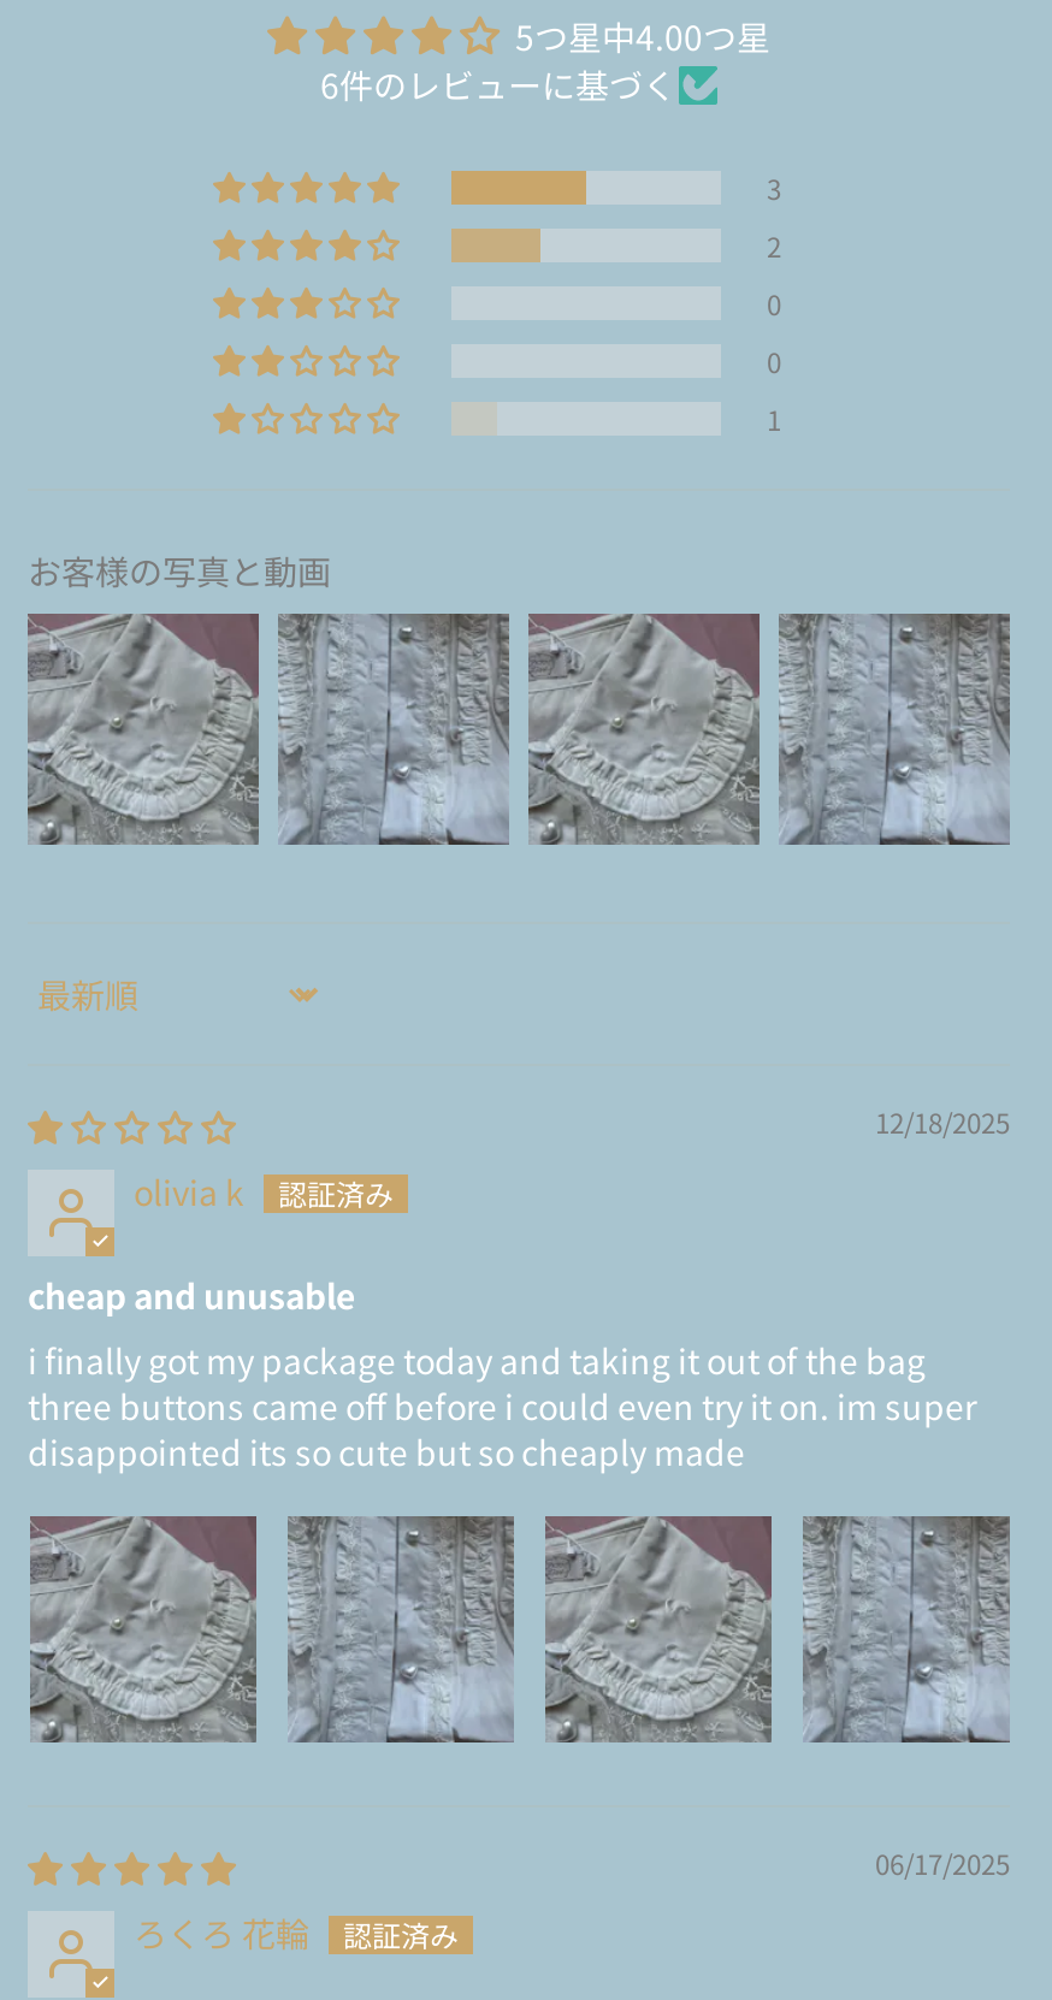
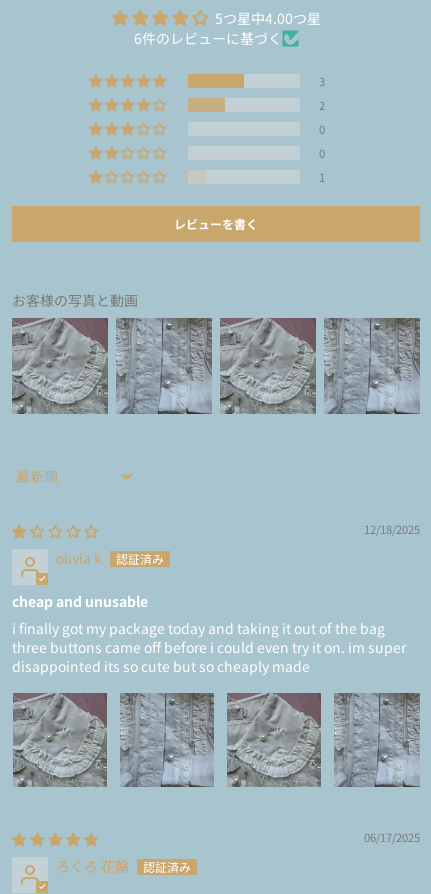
+ レビューを書く
